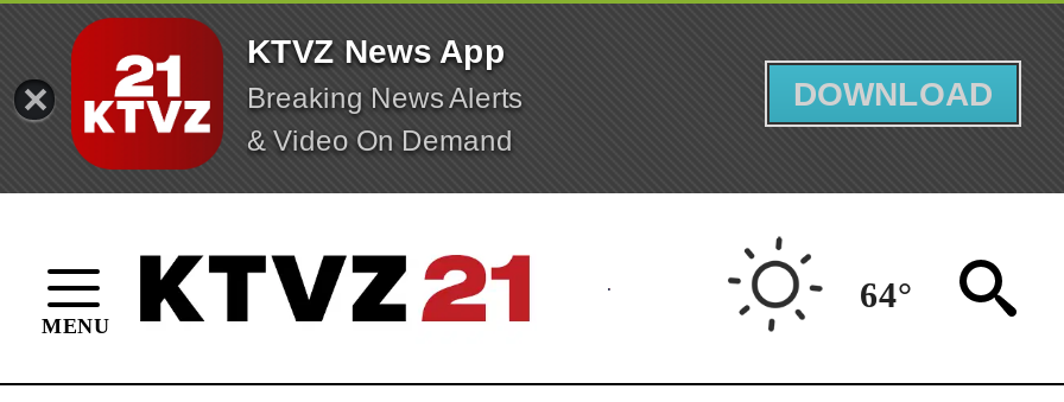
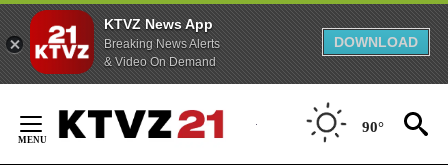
- 64°
+ 90°
